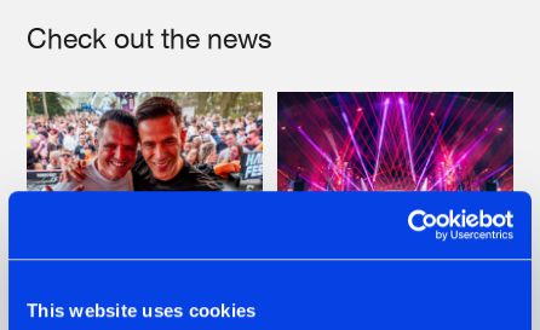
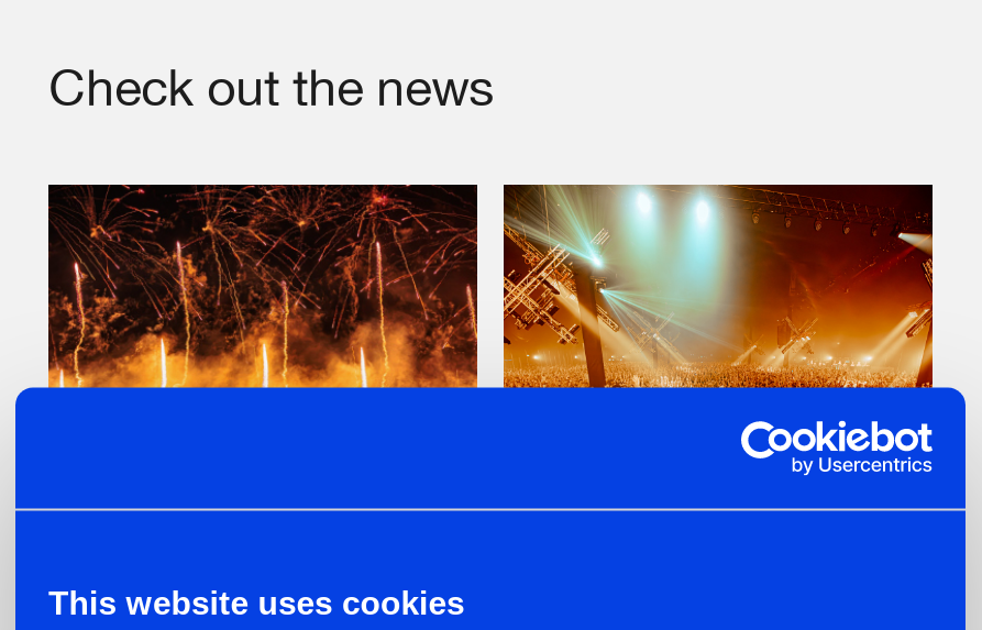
- [image]
+ [image]

- [image]
+ [image]
